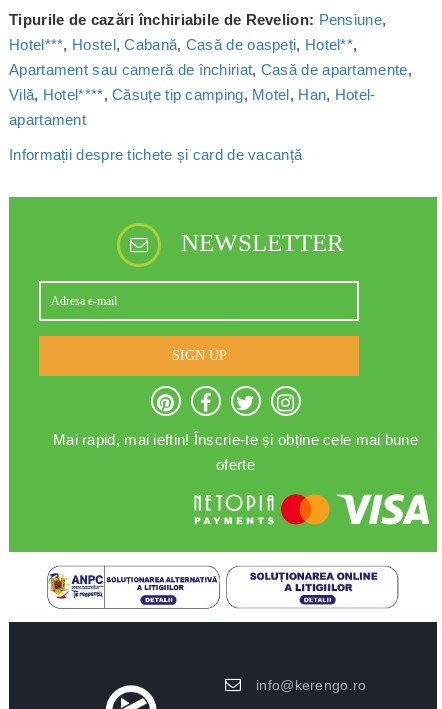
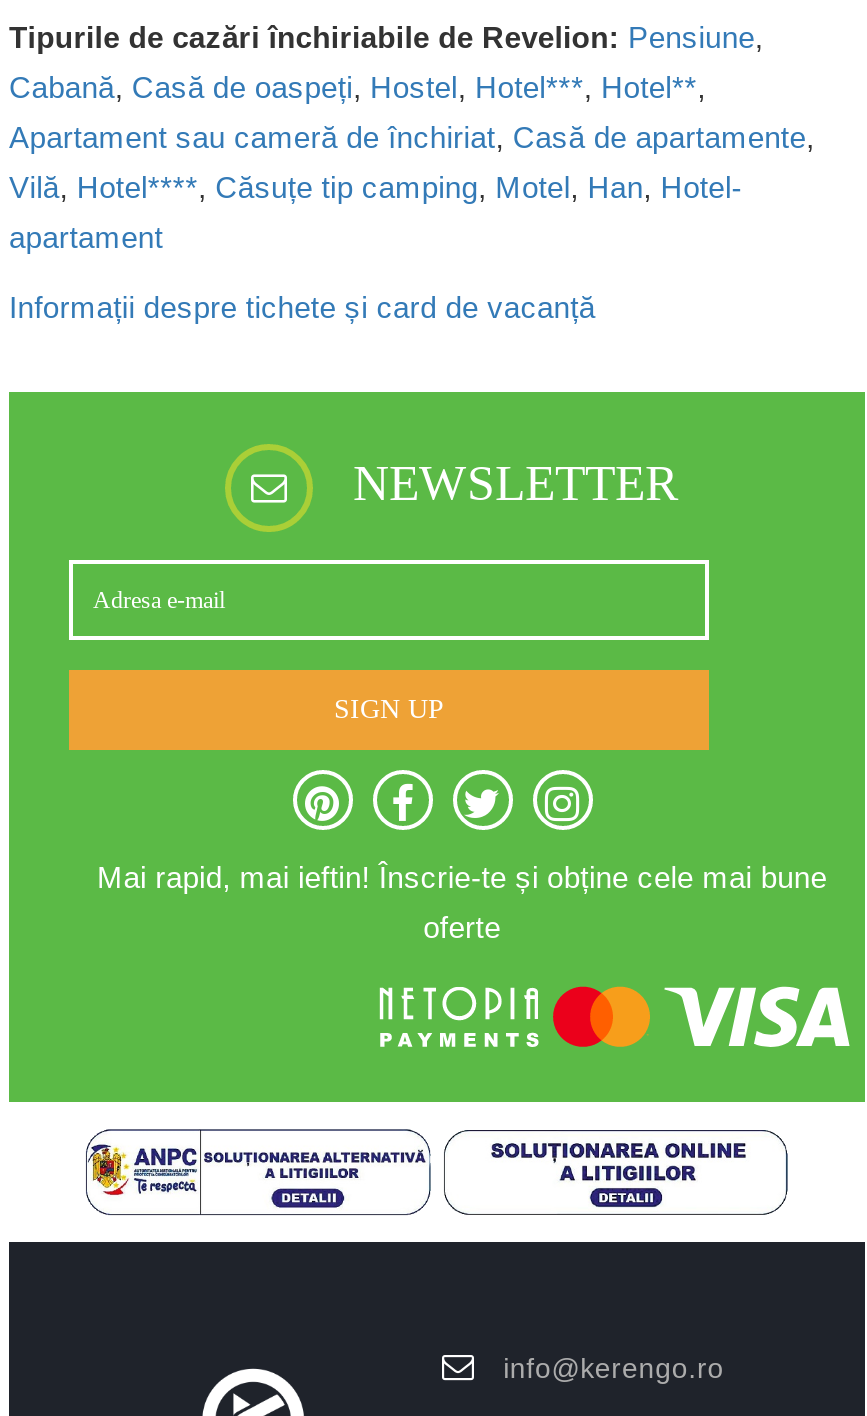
- Hotel***, Hostel, Cabană, Casă de oaspeți, Hotel**,
+ Cabană, Casă de oaspeți, Hostel, Hotel***, Hotel**,
